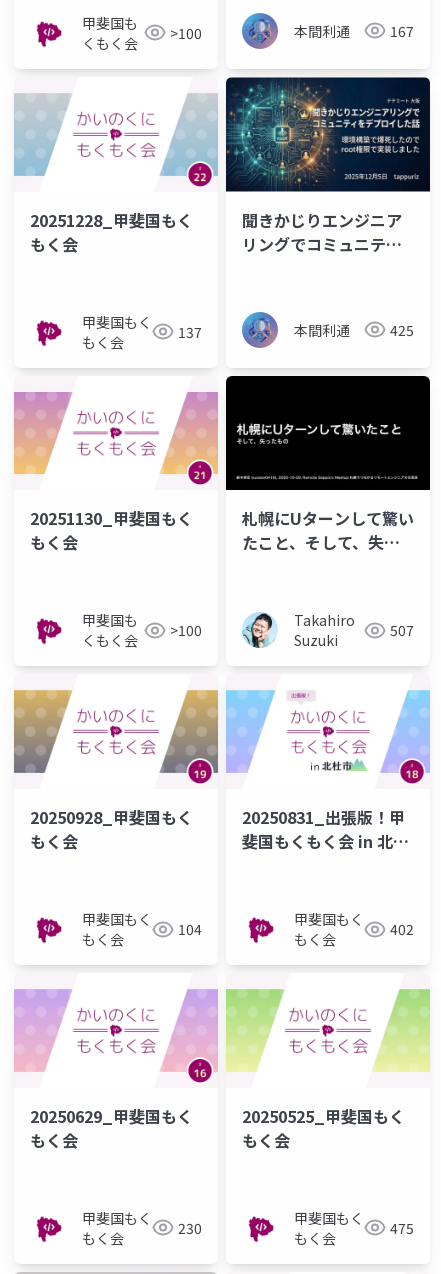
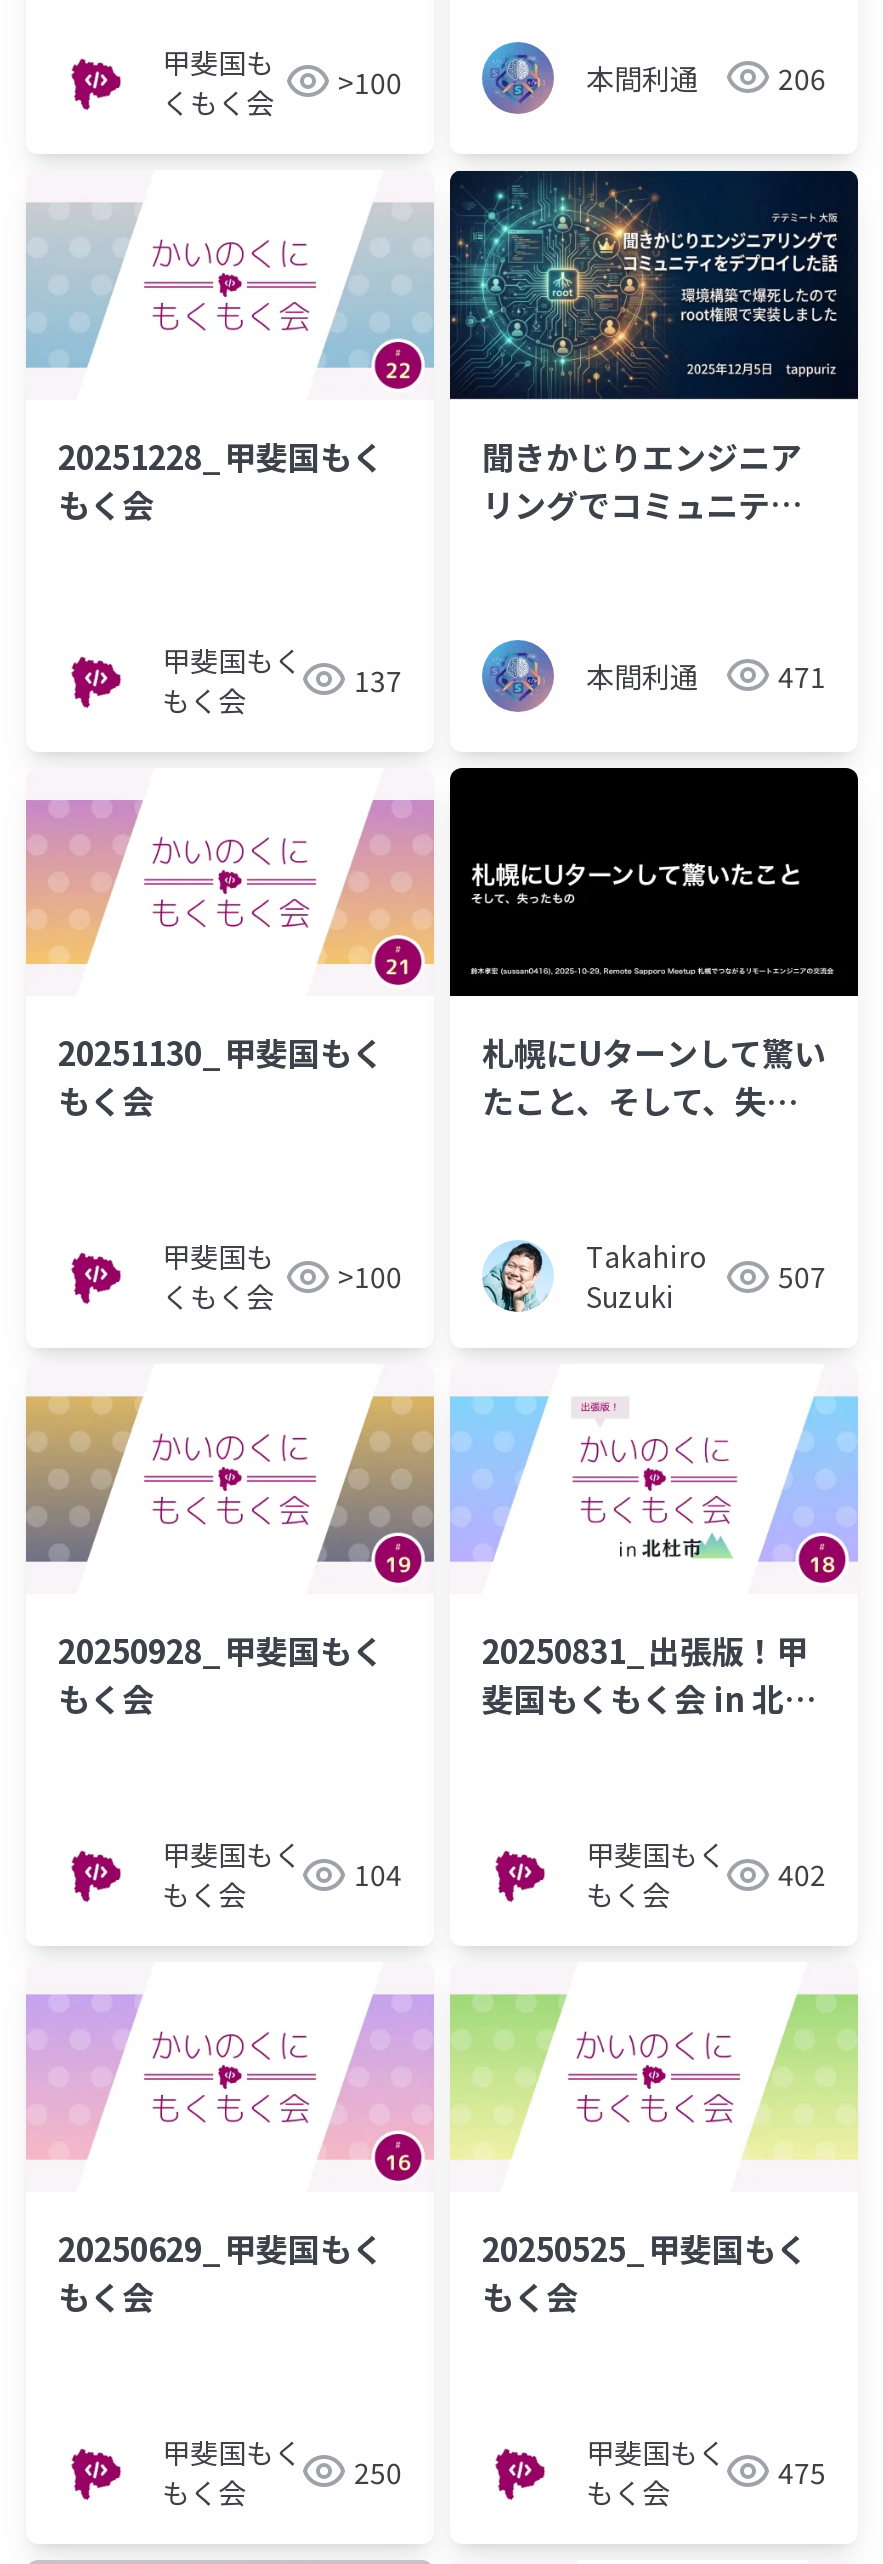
- 167
+ 206

- 本間利通 425
+ 本間利通 471

- 甲斐国もく 230
+ 甲斐国もく 250
